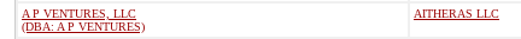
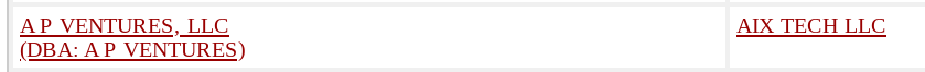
- AITHERAS LLC
+ AIX TECH LLC
